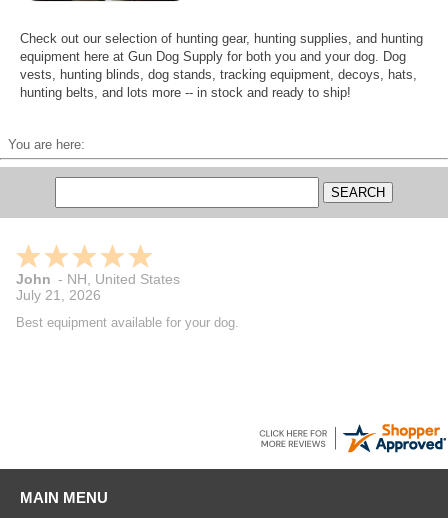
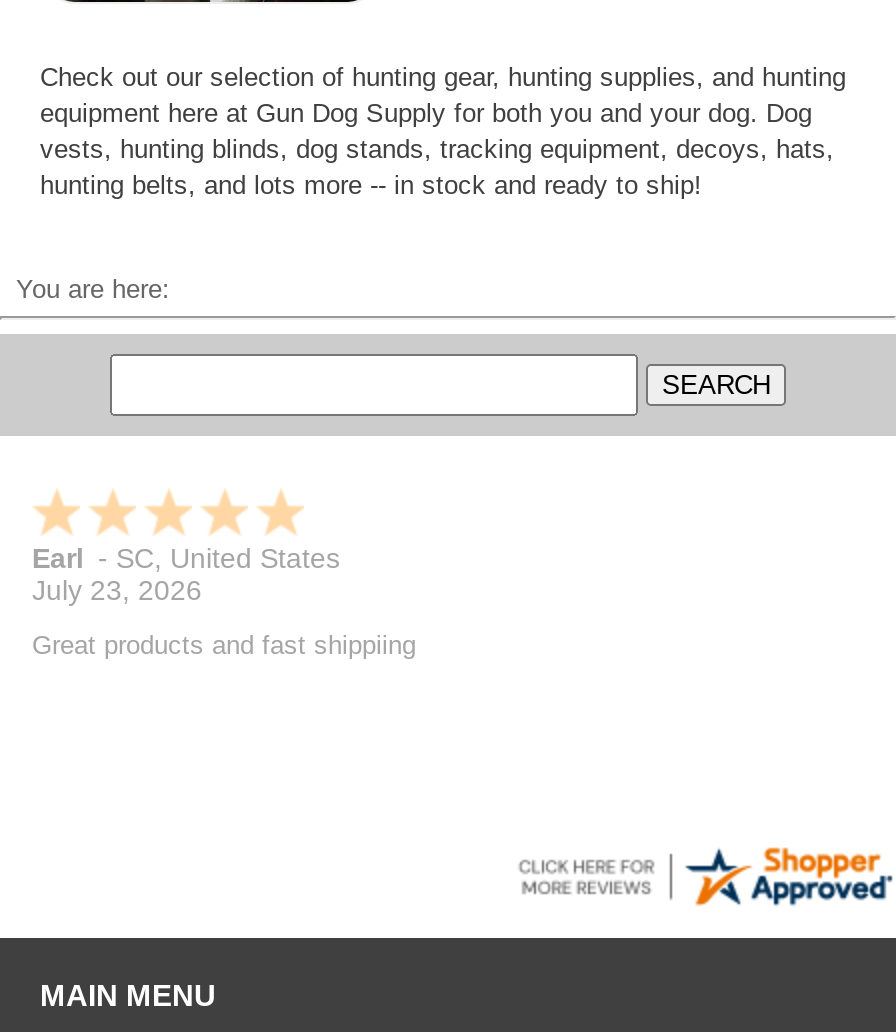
- John - NH, United States
- July 21, 2026
+ Earl - SC, United States
+ July 23, 2026

- Best equipment available for your dog.
+ Great products and fast shippiing
